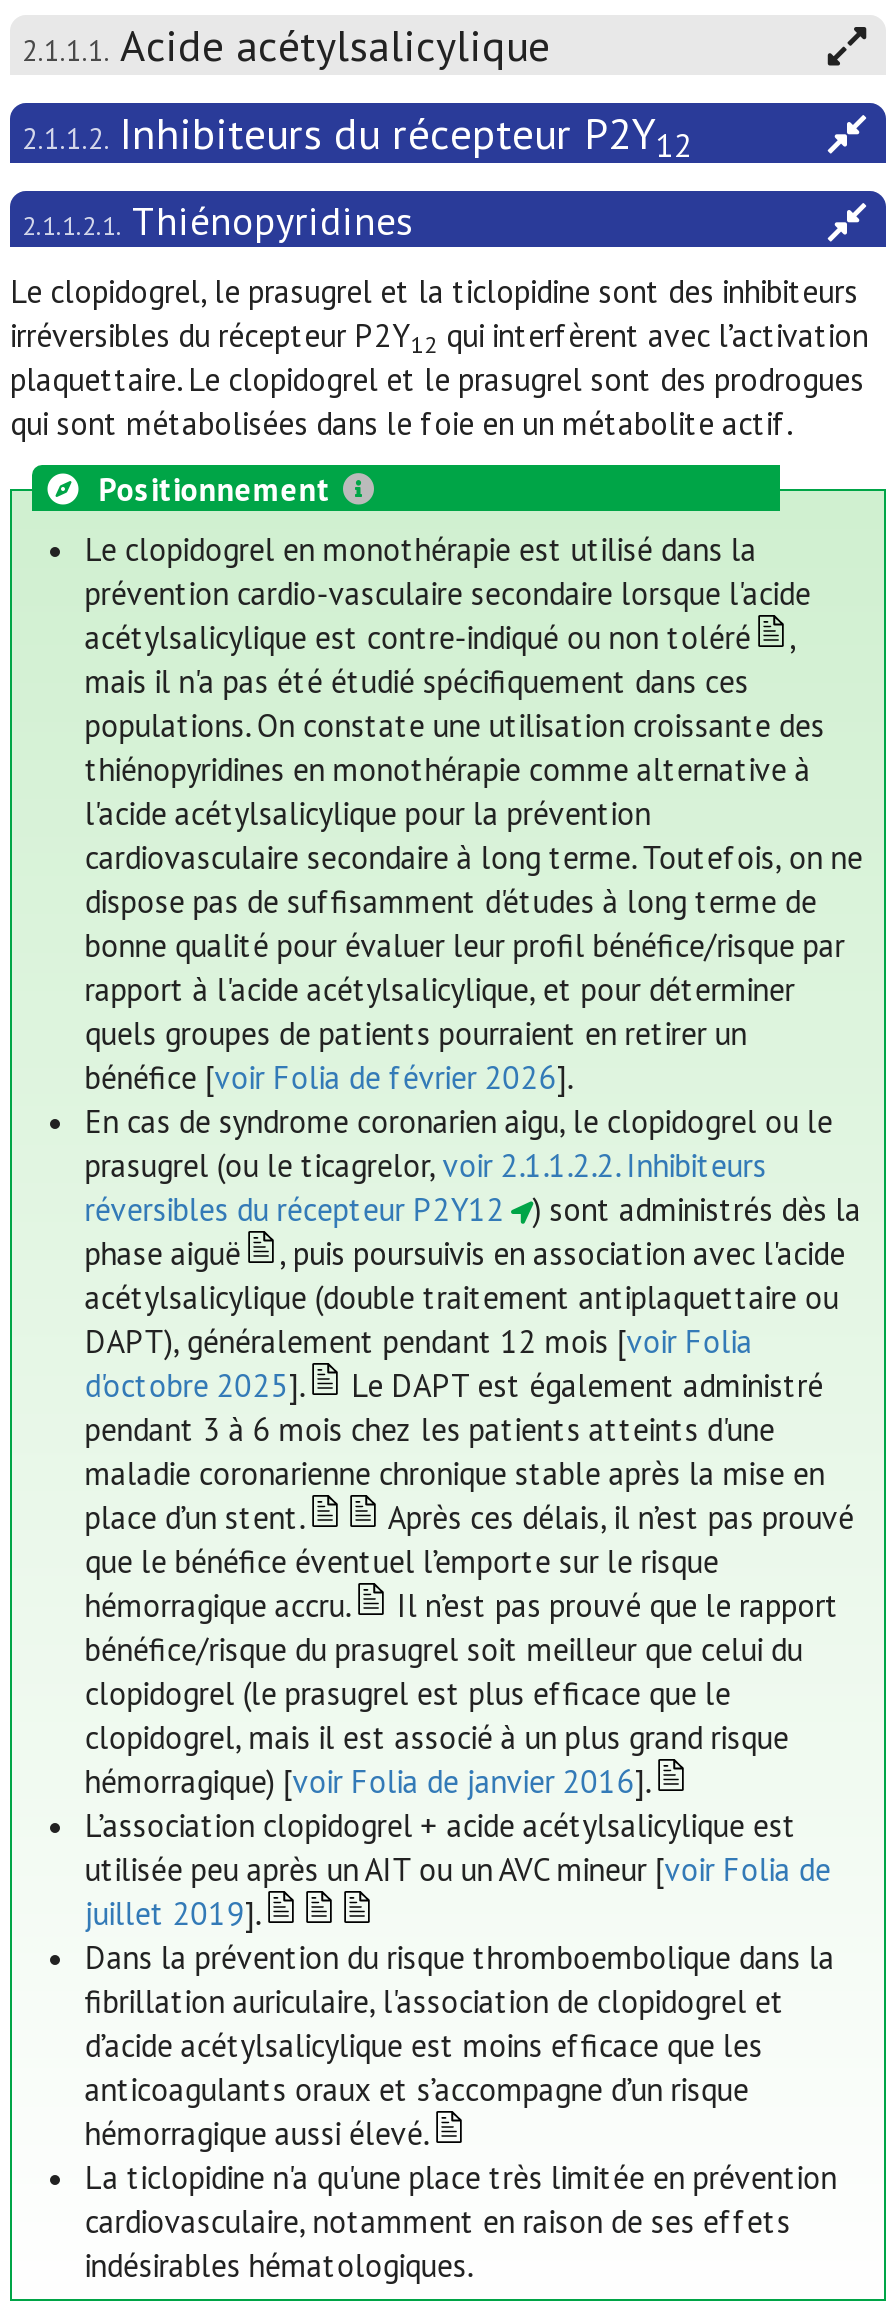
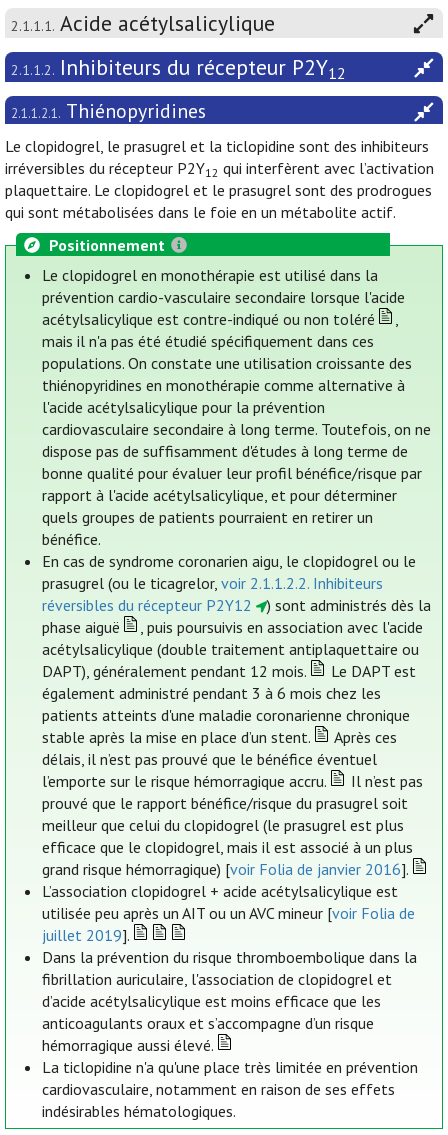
- bénéfice [voir Folia de février 2026].
+ bénéfice.

- DAPT), généralement pendant 12 mois [voir Folia
- d'octobre 2025].
- Le DAPT est également administré
- pendant 3 à 6 mois chez les patients atteints d'une
- maladie coronarienne chronique stable après la mise en
- place d’un stent.
- Après ces délais, il n’est pas prouvé
- que le bénéfice éventuel l’emporte sur le risque
- hémorragique accru.
- Il n’est pas prouvé que le rapport
- bénéfice/risque du prasugrel soit meilleur que celui du
- clopidogrel (le prasugrel est plus efficace que le
- clopidogrel, mais il est associé à un plus grand risque
- hémorragique) [voir Folia de janvier 2016].
+ DAPT), généralement pendant 12 mois.
+ Le DAPT est
+ également administré pendant 3 à 6 mois chez les
+ patients atteints d'une maladie coronarienne chronique
+ stable après la mise en place d’un stent.
+ Après ces
+ délais, il n’est pas prouvé que le bénéfice éventuel
+ l’emporte sur le risque hémorragique accru.
+ Il n’est pas
+ prouvé que le rapport bénéfice/risque du prasugrel soit
+ meilleur que celui du clopidogrel (le prasugrel est plus
+ efficace que le clopidogrel, mais il est associé à un plus
+ grand risque hémorragique) [voir Folia de janvier 2016].
